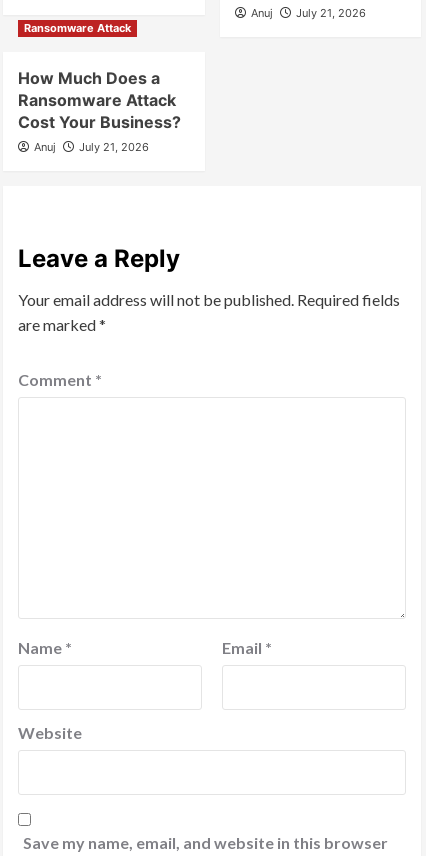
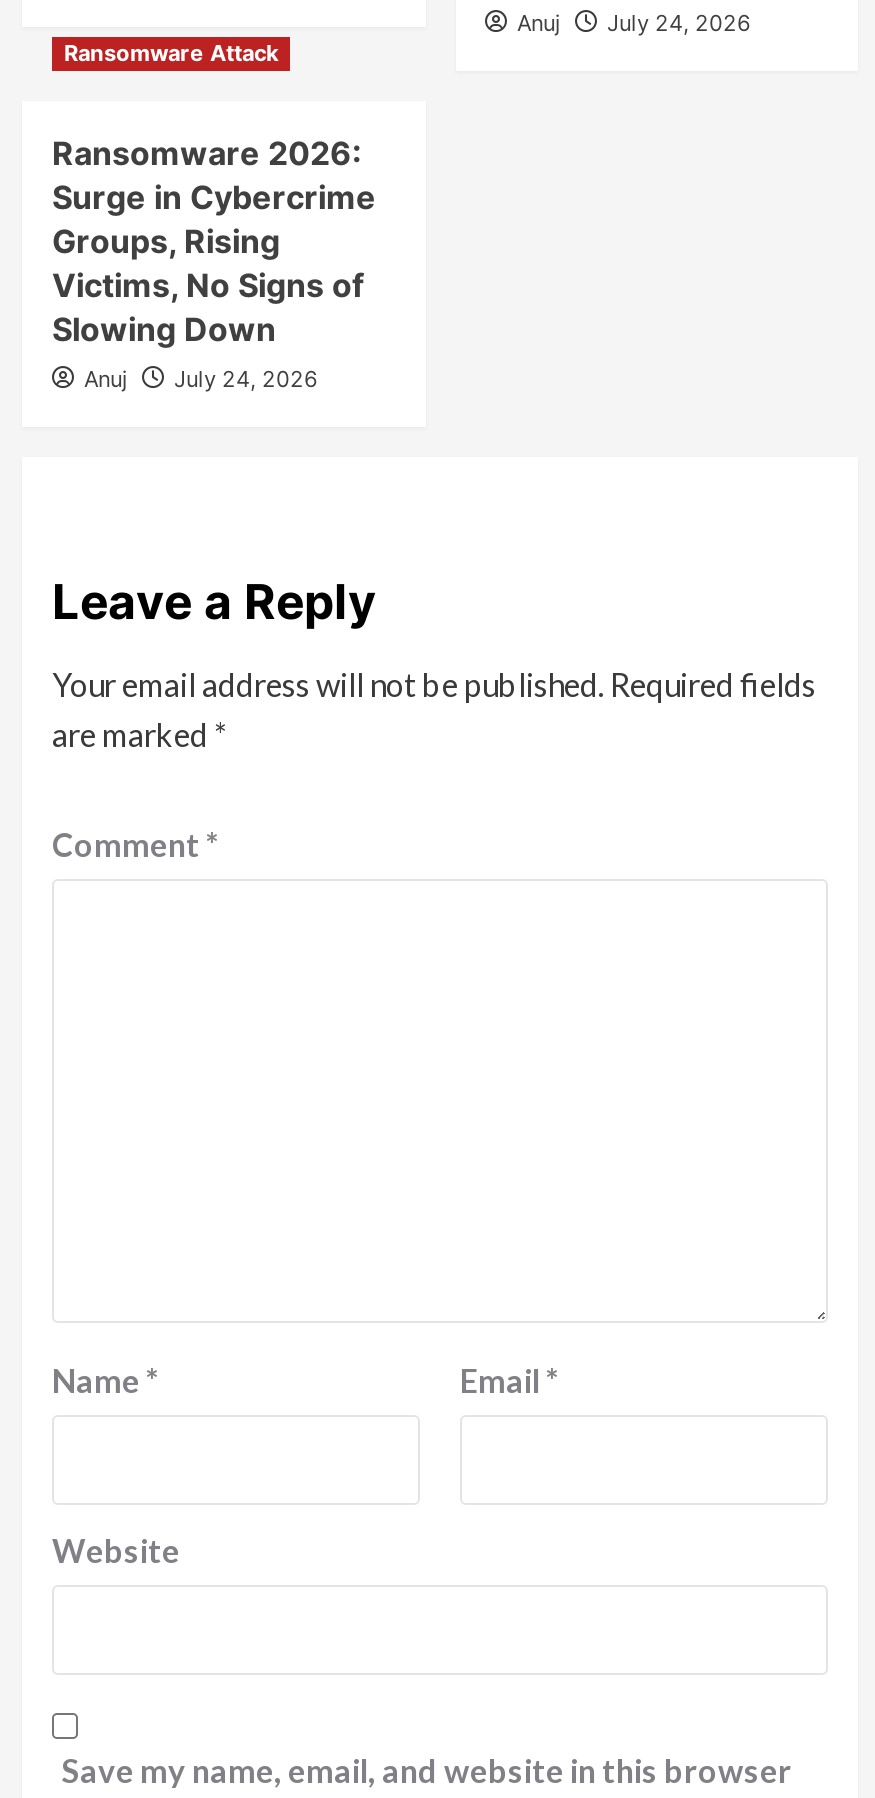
- Anuj July 21, 2026
+ Anuj July 24, 2026

- How Much Does a
- Ransomware Attack
- Cost Your Business?
+ Ransomware 2026:
+ Surge in Cybercrime
+ Groups, Rising
+ Victims, No Signs of
+ Slowing Down

- Anuj July 21, 2026
+ Anuj July 24, 2026
